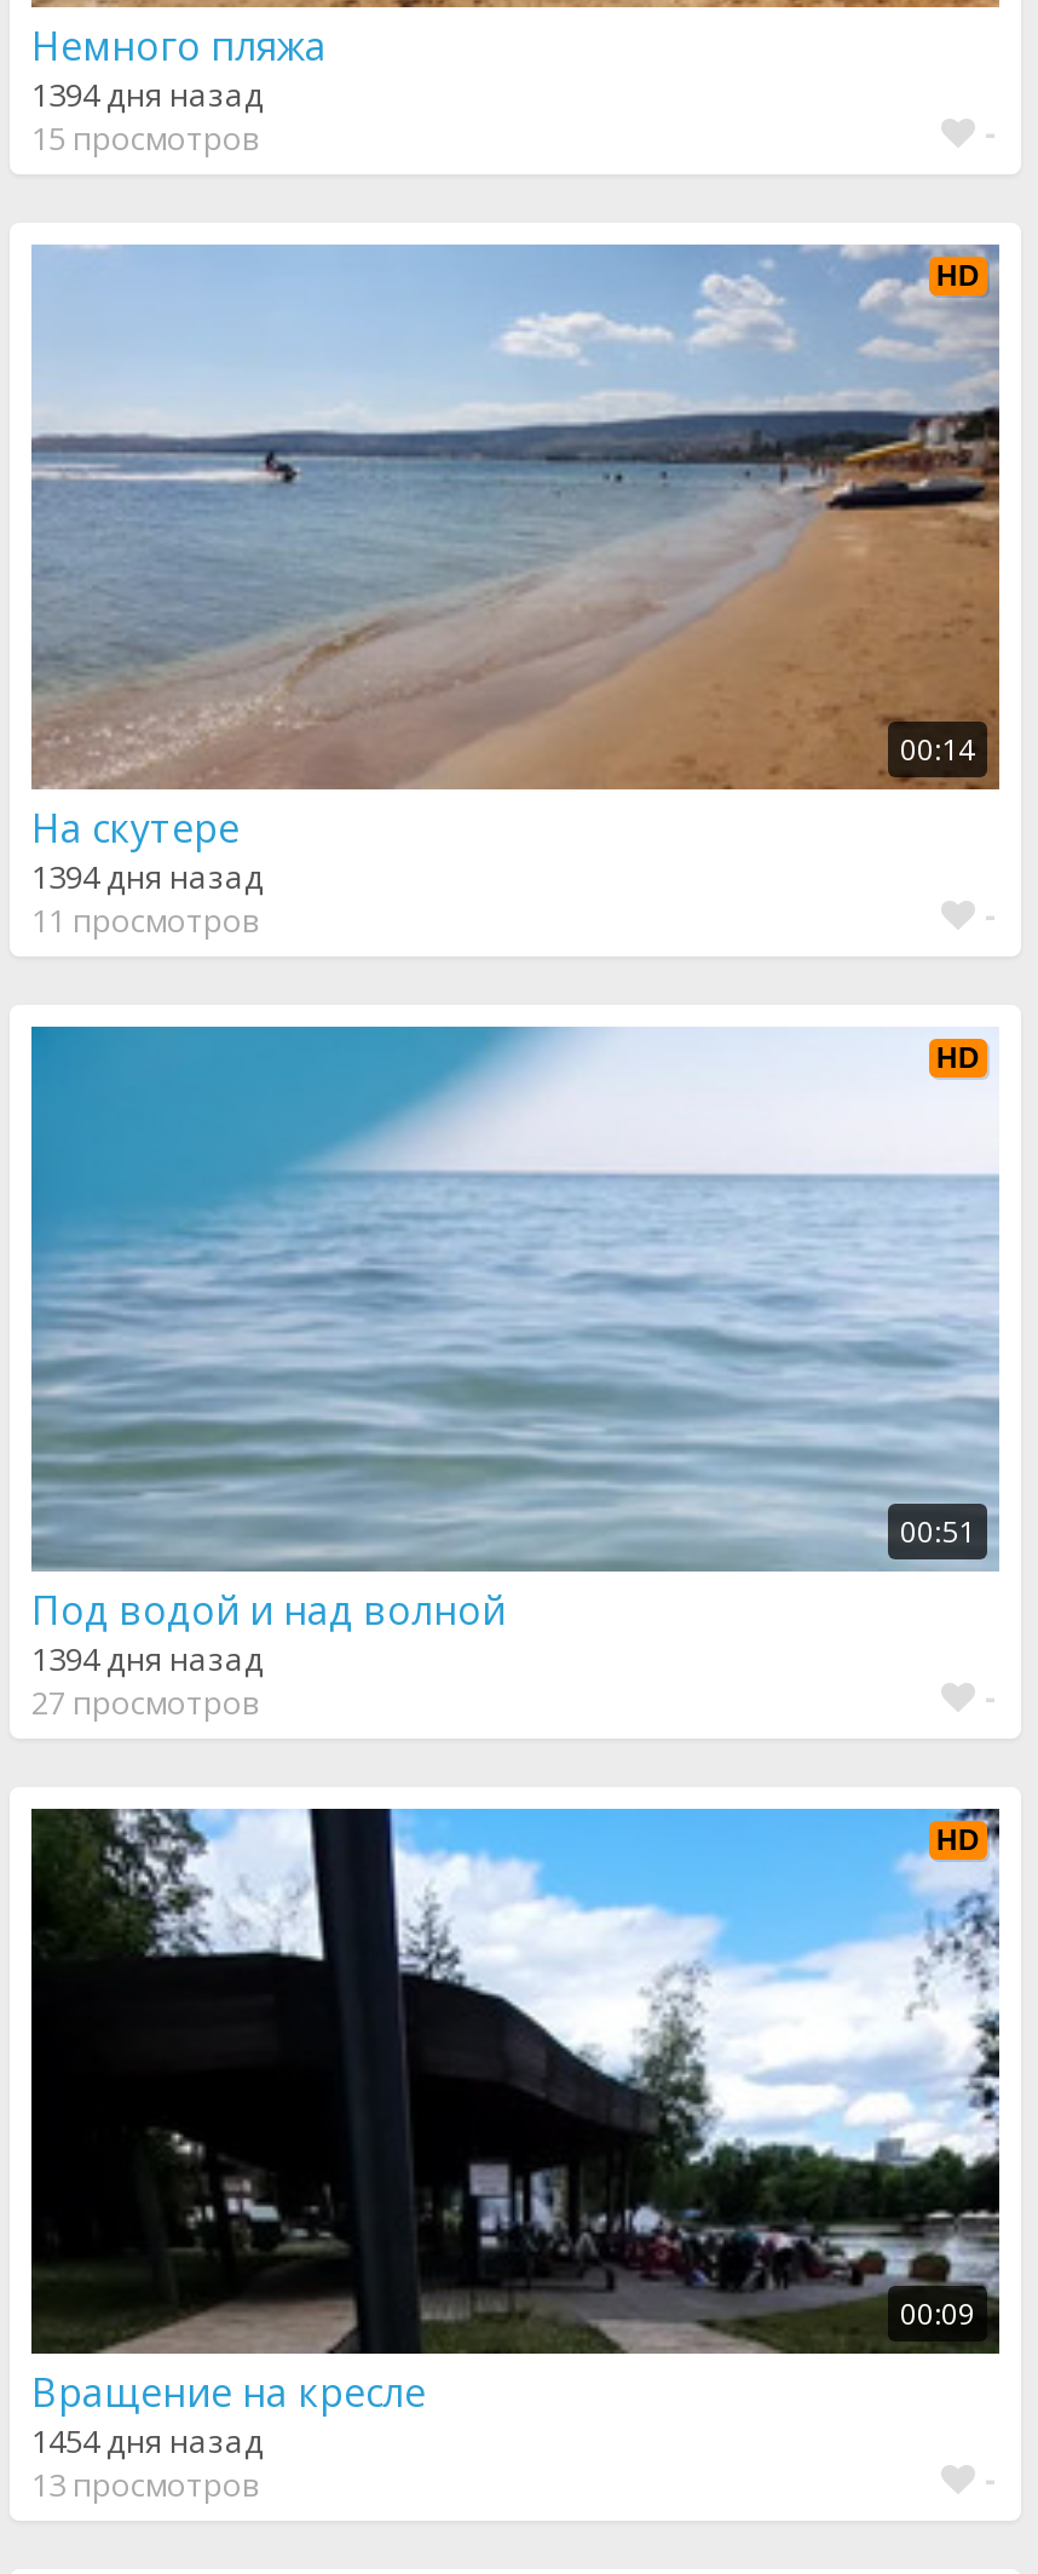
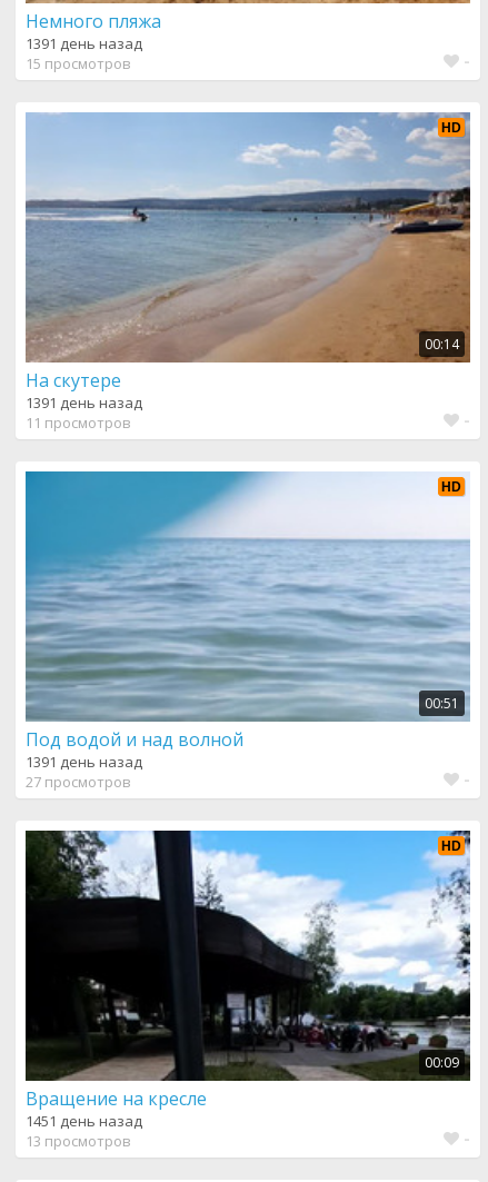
- 1394 дня назад
+ 1391 день назад

- 1394 дня назад
+ 1391 день назад

- 1394 дня назад
+ 1391 день назад

- 1454 дня назад
+ 1451 день назад
